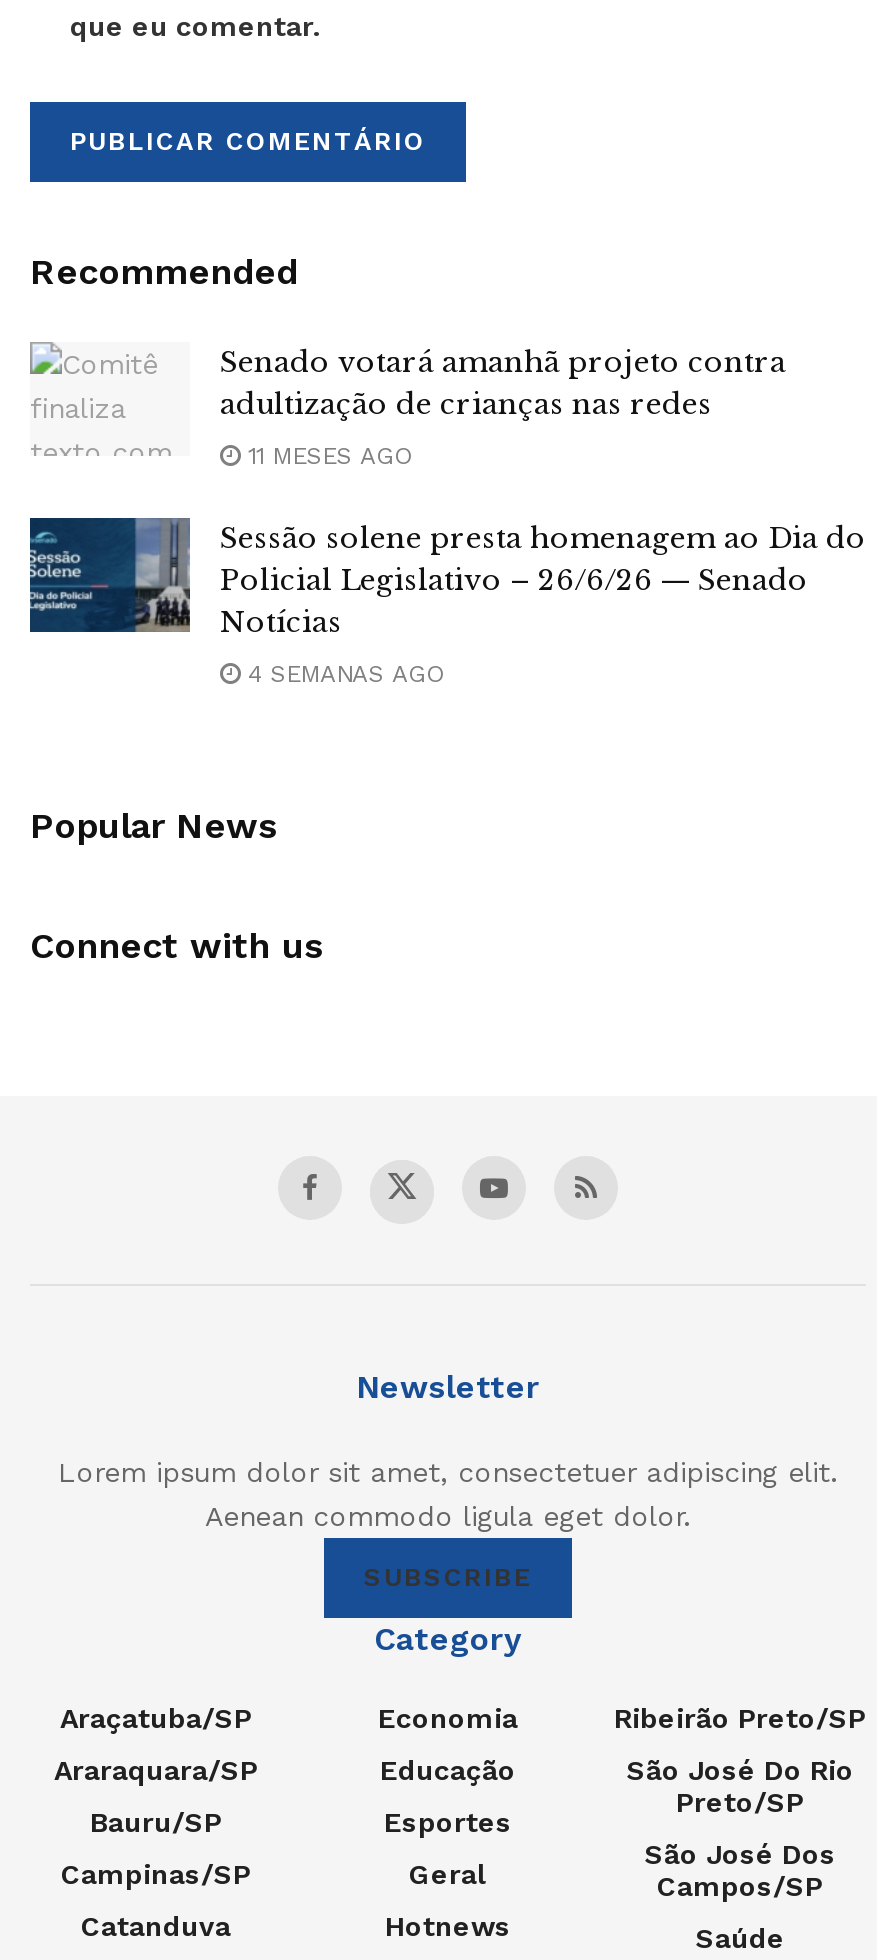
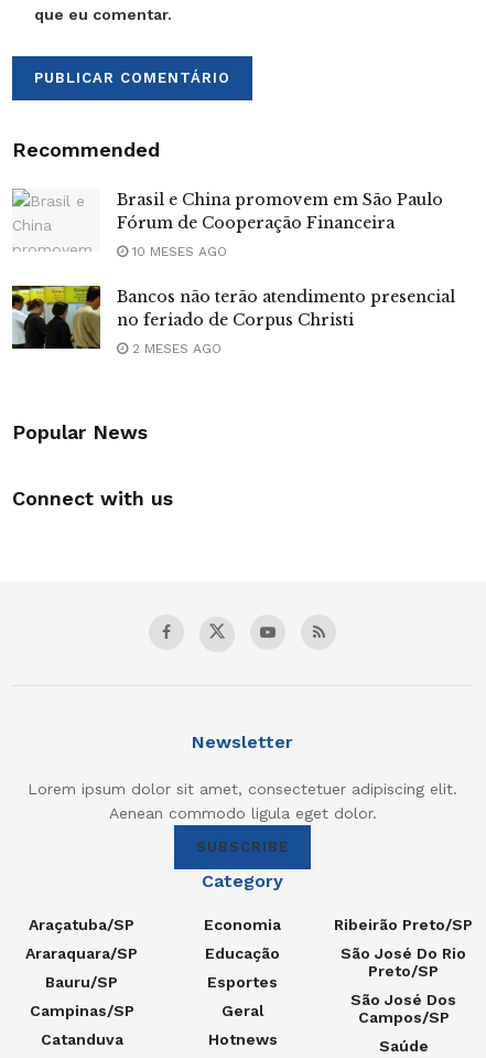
- Senado votará amanhã projeto contra
- adultização de crianças nas redes
+ Brasil e China promovem em São Paulo
+ Fórum de Cooperação Financeira

- 11 MESES AGO
+ 10 MESES AGO

- [image]
- Sessão solene presta homenagem ao Dia do
- Policial Legislativo – 26/6/26 — Senado
- Notícias
+ [image]
+ Bancos não terão atendimento presencial
+ no feriado de Corpus Christi

- 4 SEMANAS AGO
+ 2 MESES AGO
